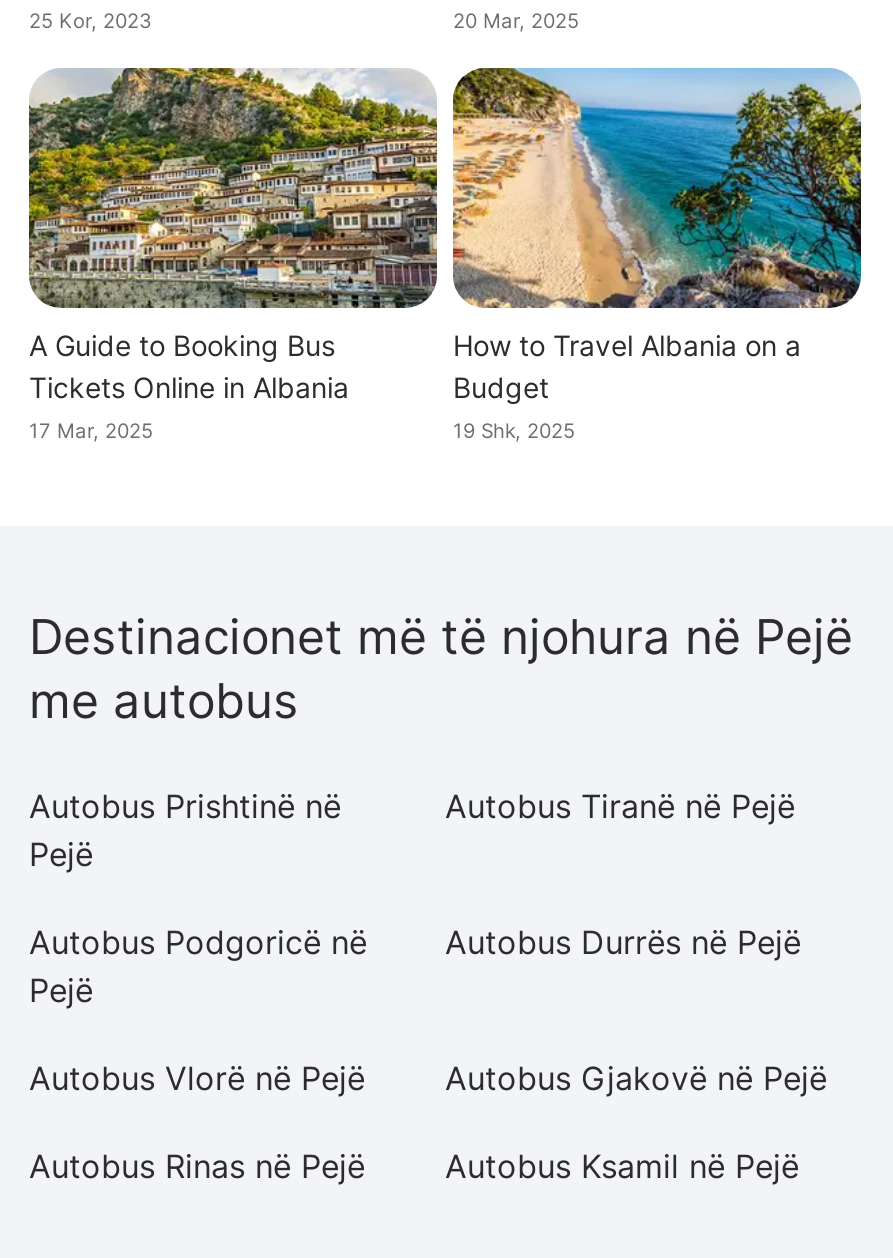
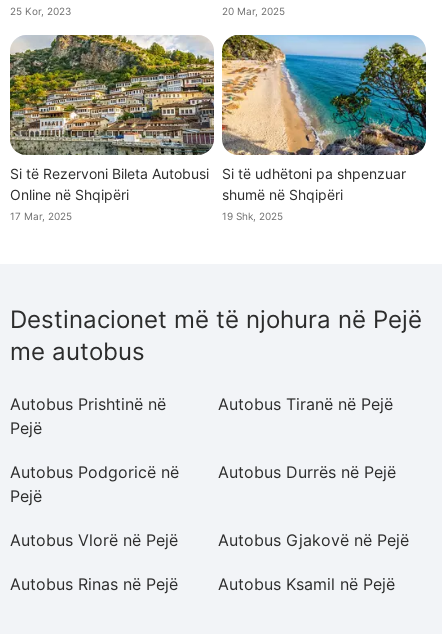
- A Guide to Booking Bus
- Tickets Online in Albania
+ Si të Rezervoni Bileta Autobusi
+ Online në Shqipëri

- How to Travel Albania on a
- Budget
+ Si të udhëtoni pa shpenzuar
+ shumë në Shqipëri
